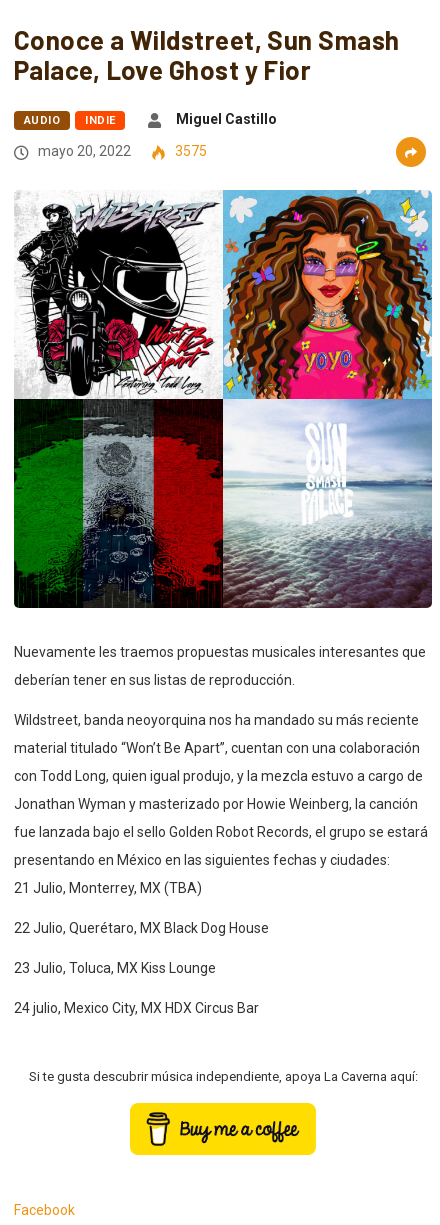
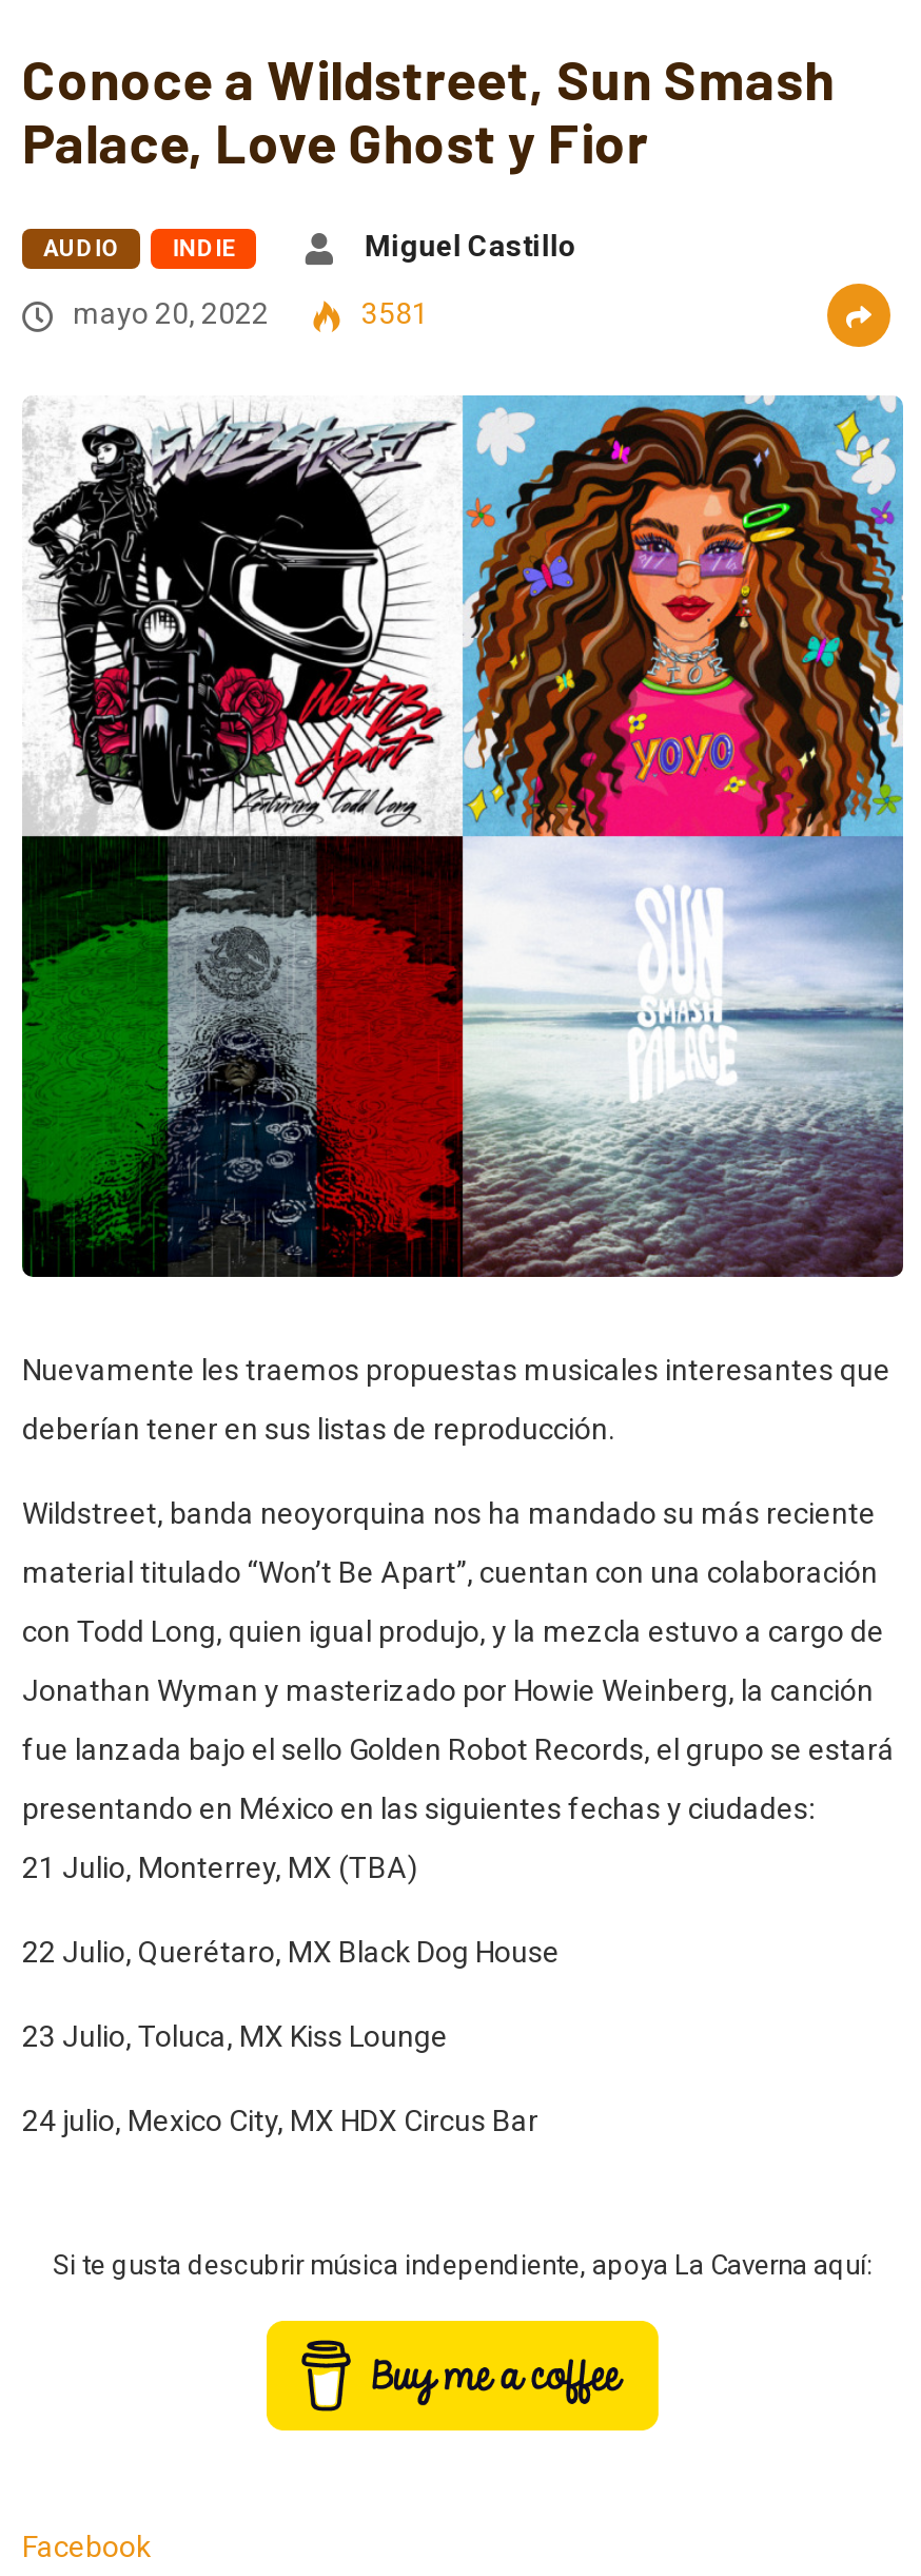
- 3575
+ 3581
